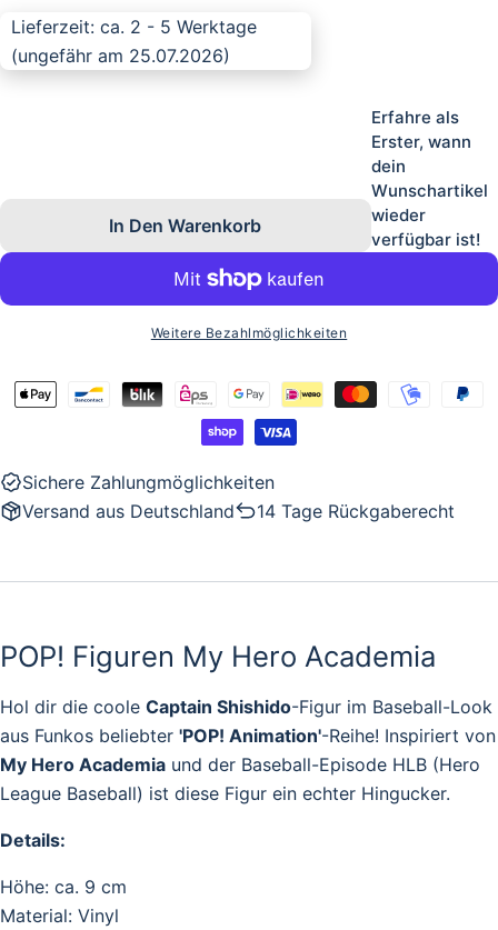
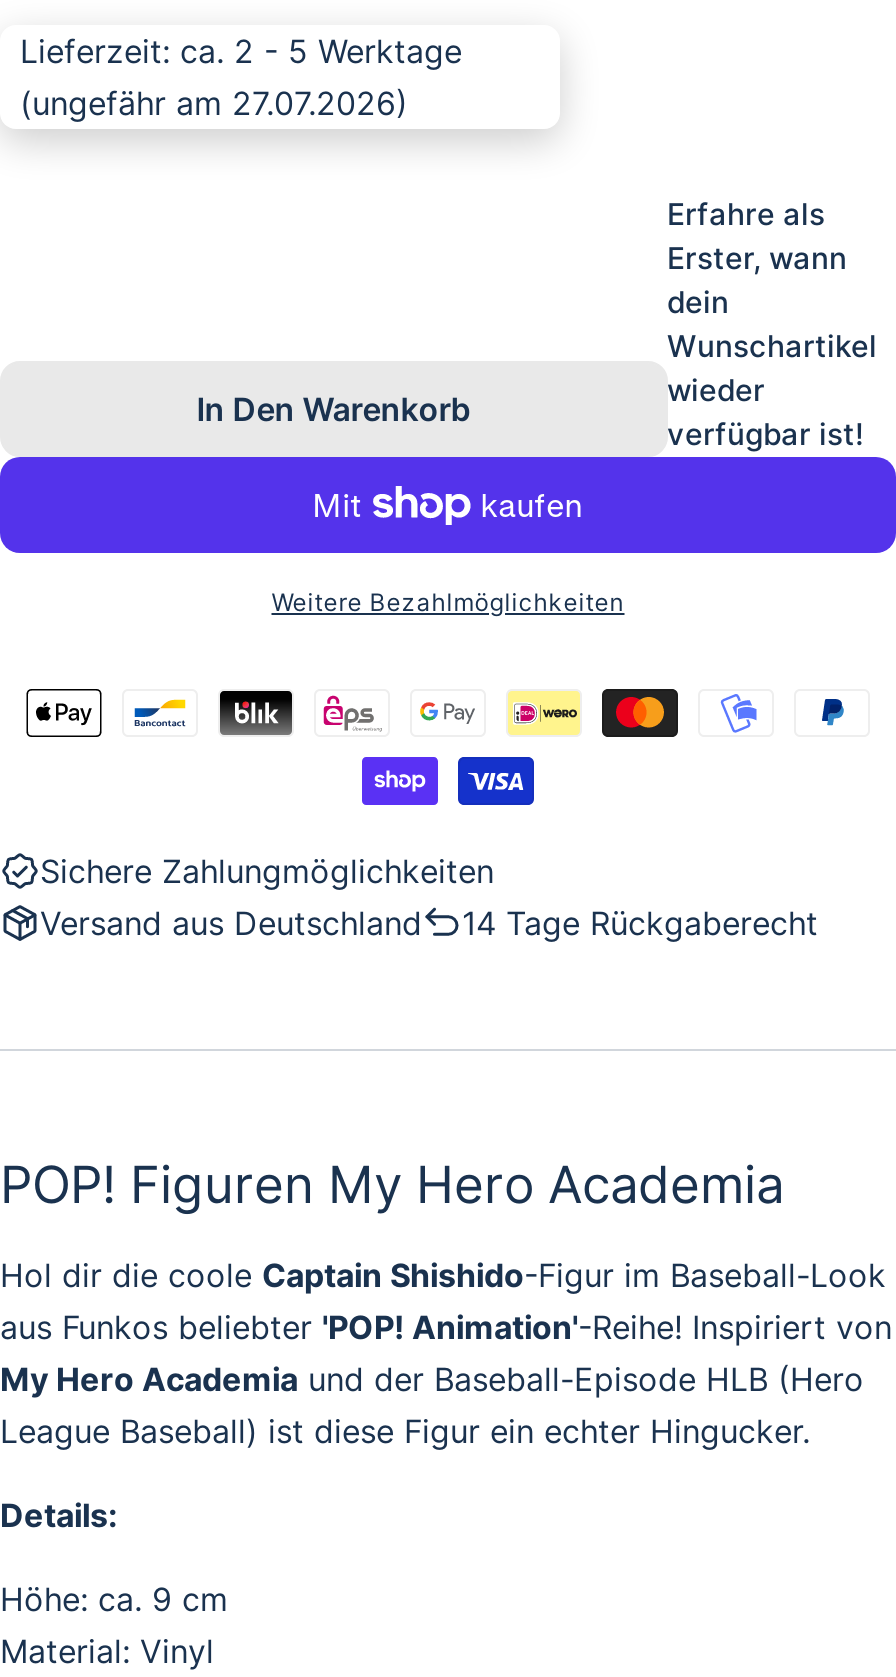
- (ungefähr am 25.07.2026)
+ (ungefähr am 27.07.2026)
